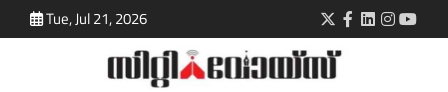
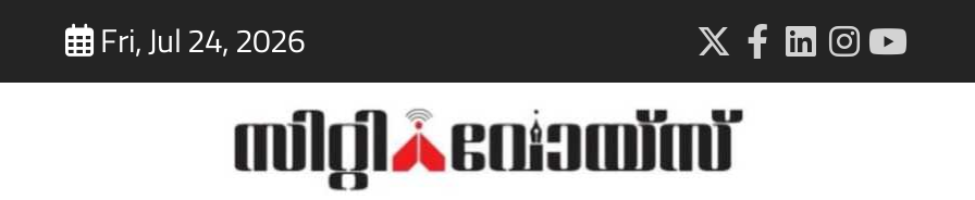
- Tue, Jul 21, 2026
+ Fri, Jul 24, 2026
